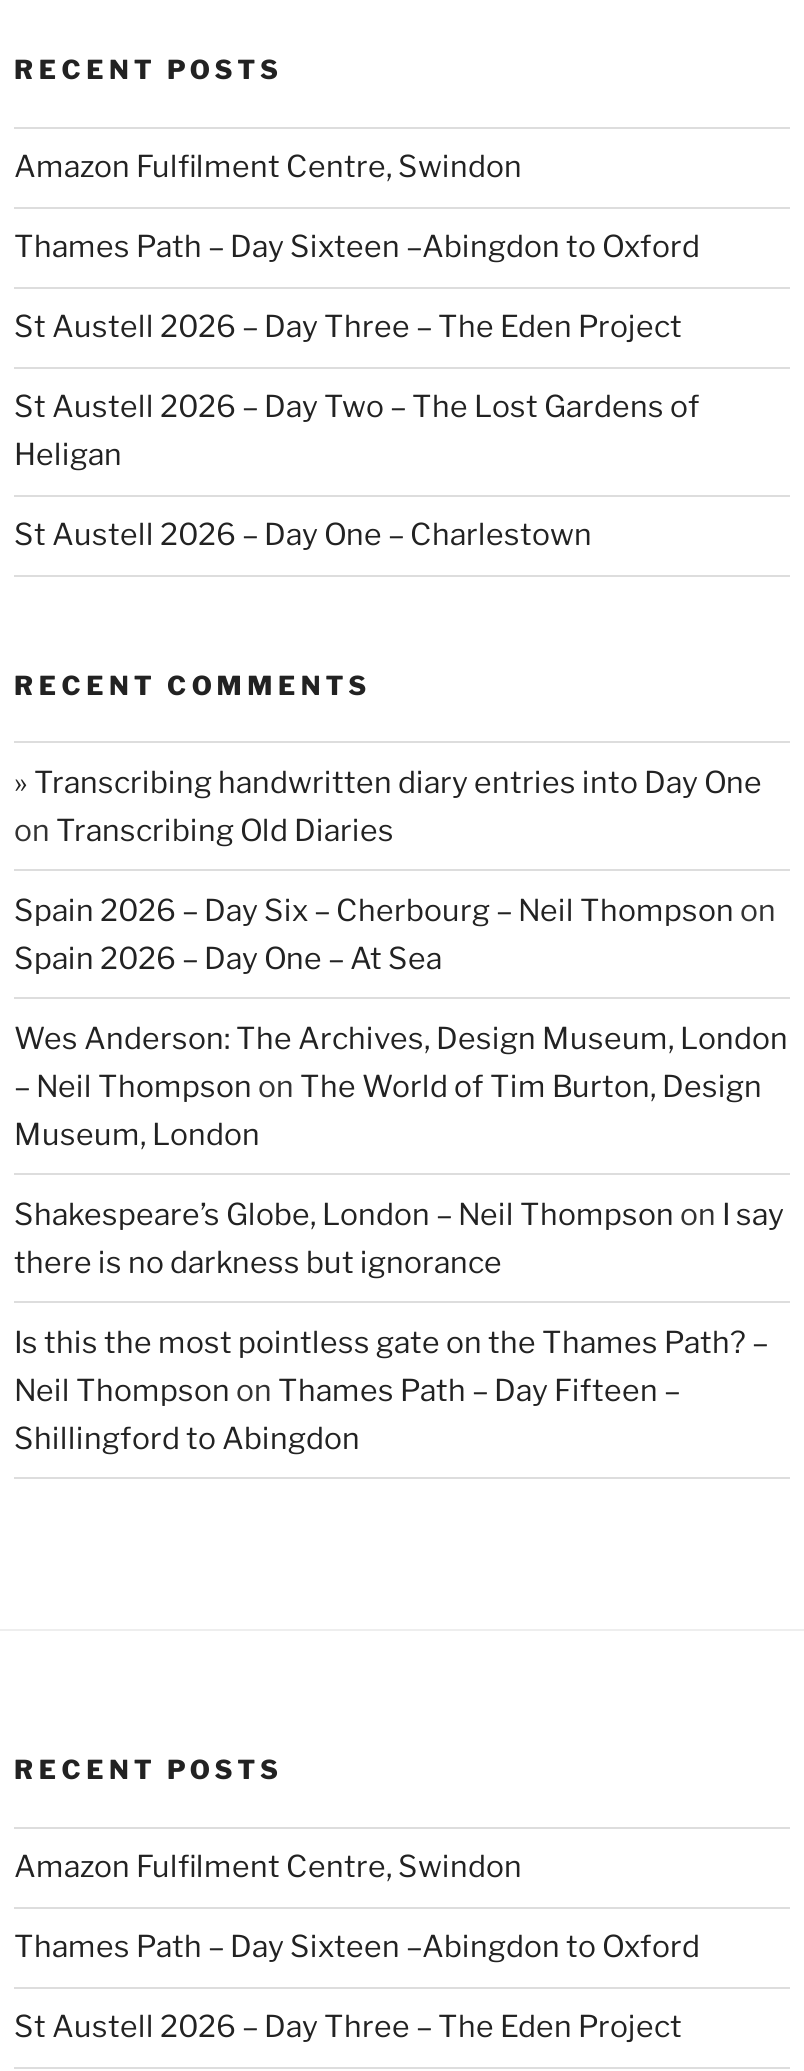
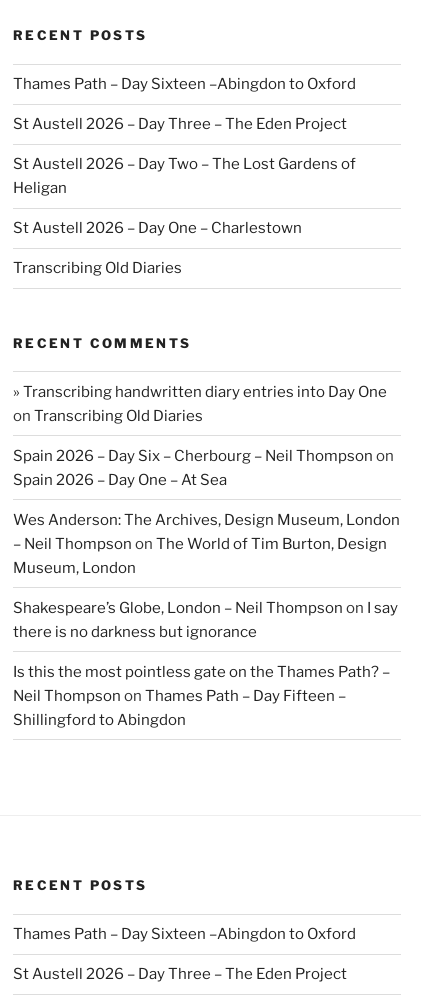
- Amazon Fulfilment Centre, Swindon

+ Transcribing Old Diaries

- Amazon Fulfilment Centre, Swindon
